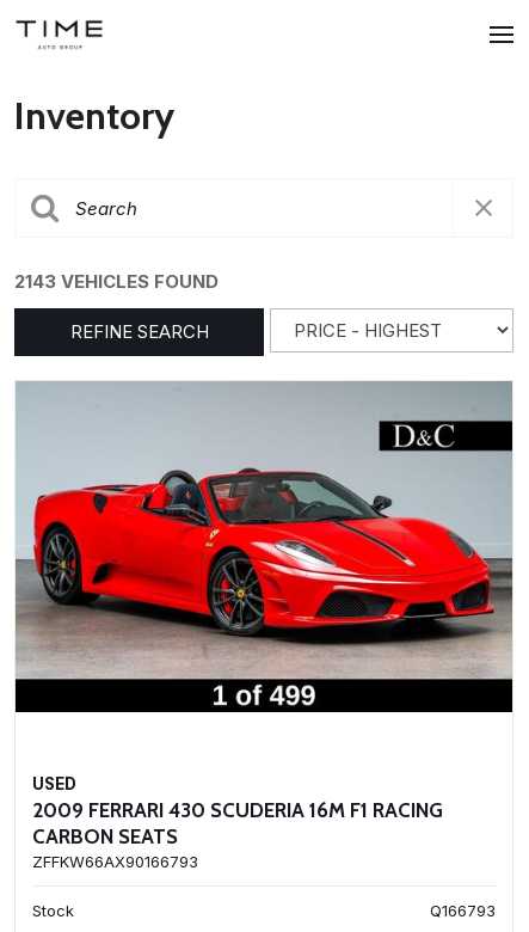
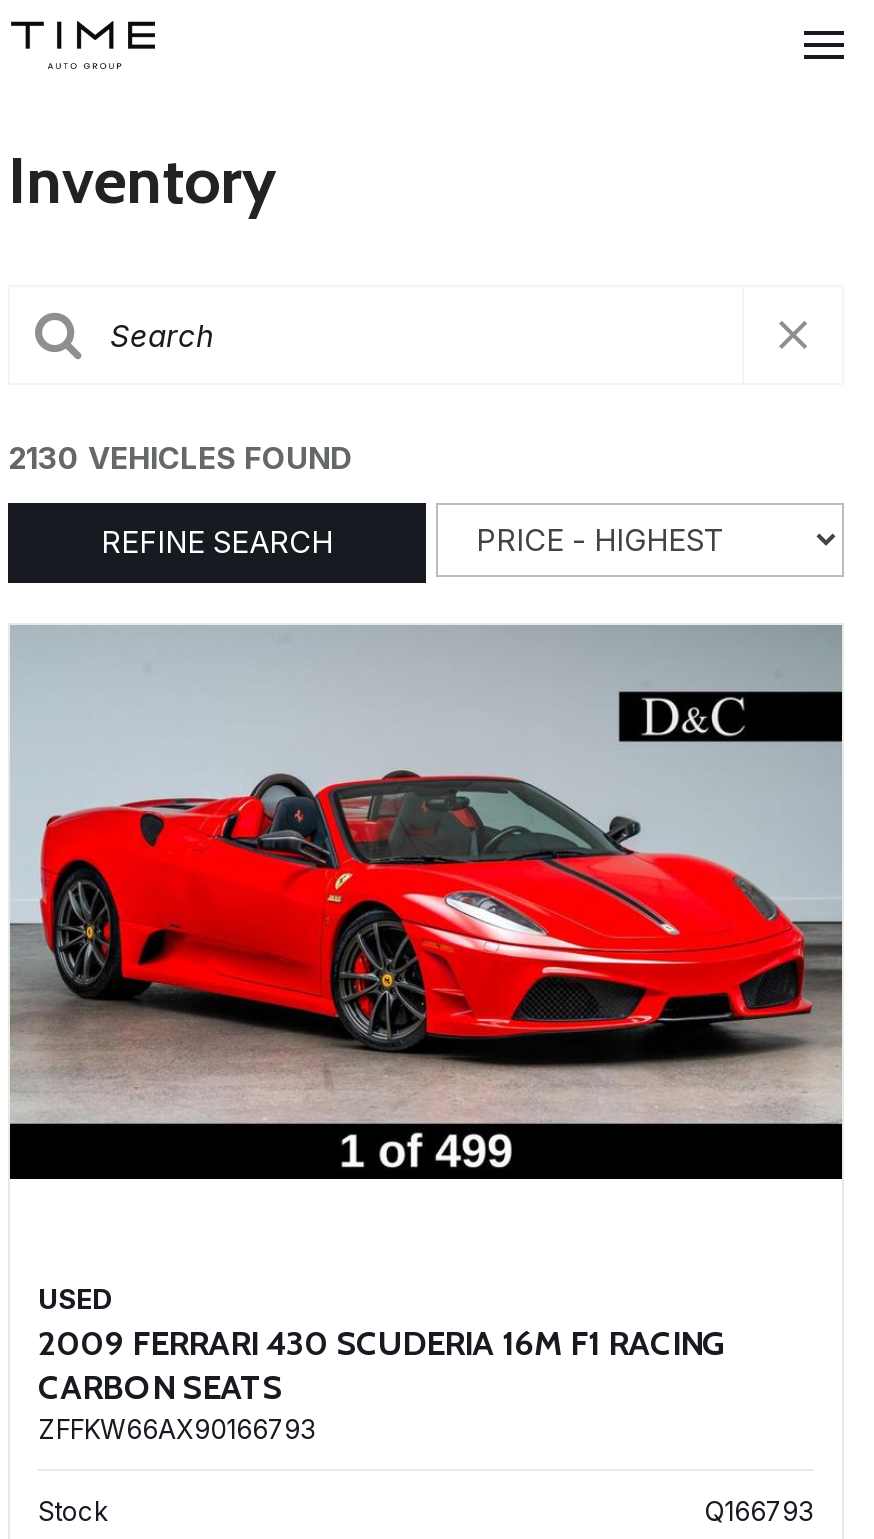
- 2143 VEHICLES FOUND
+ 2130 VEHICLES FOUND
